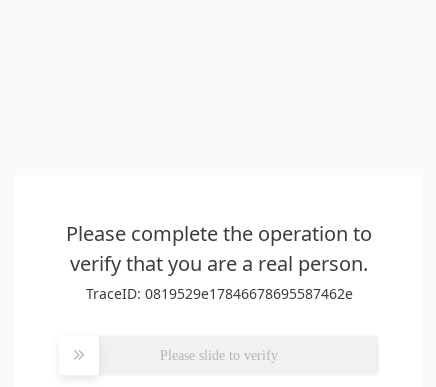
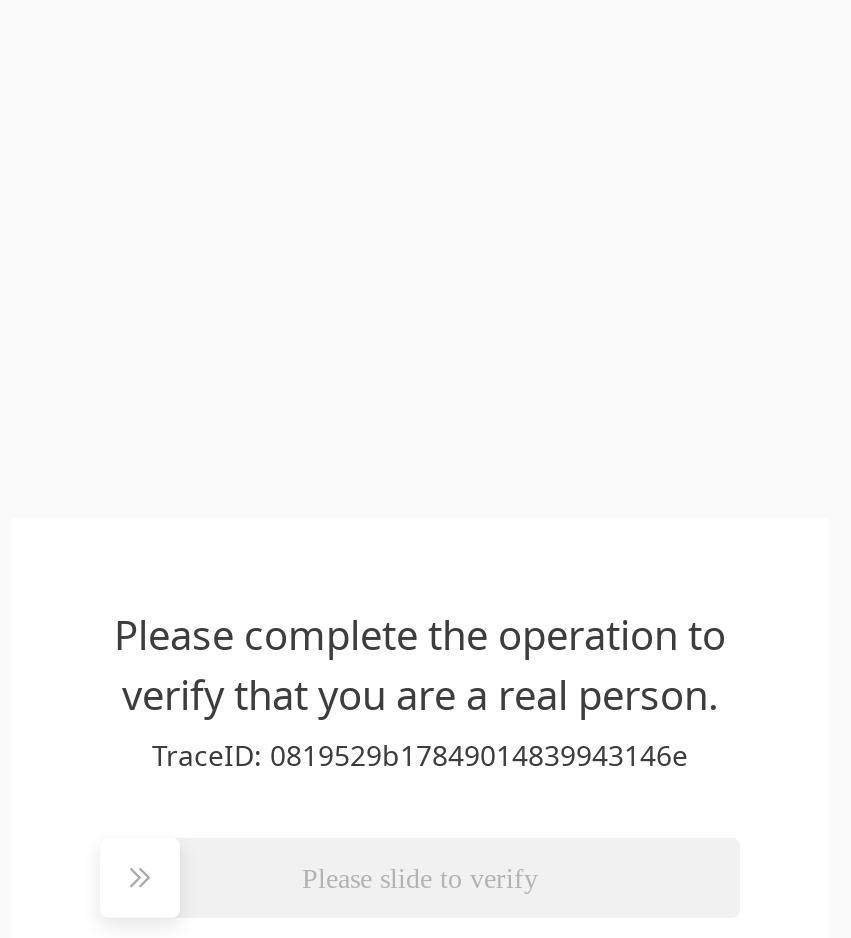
- TraceID: 0819529e17846678695587462e
+ TraceID: 0819529b17849014839943146e
